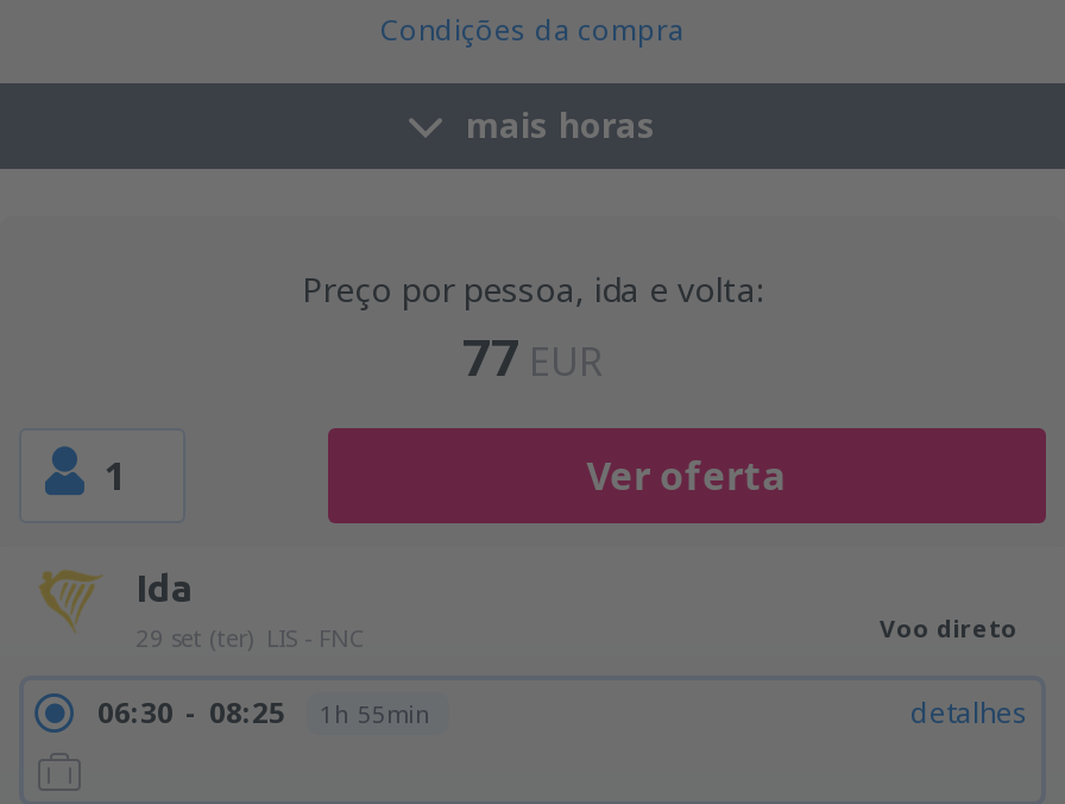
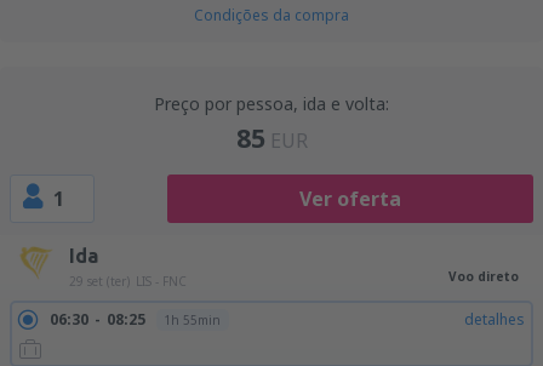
- mais horas

- 77 EUR
+ 85 EUR
